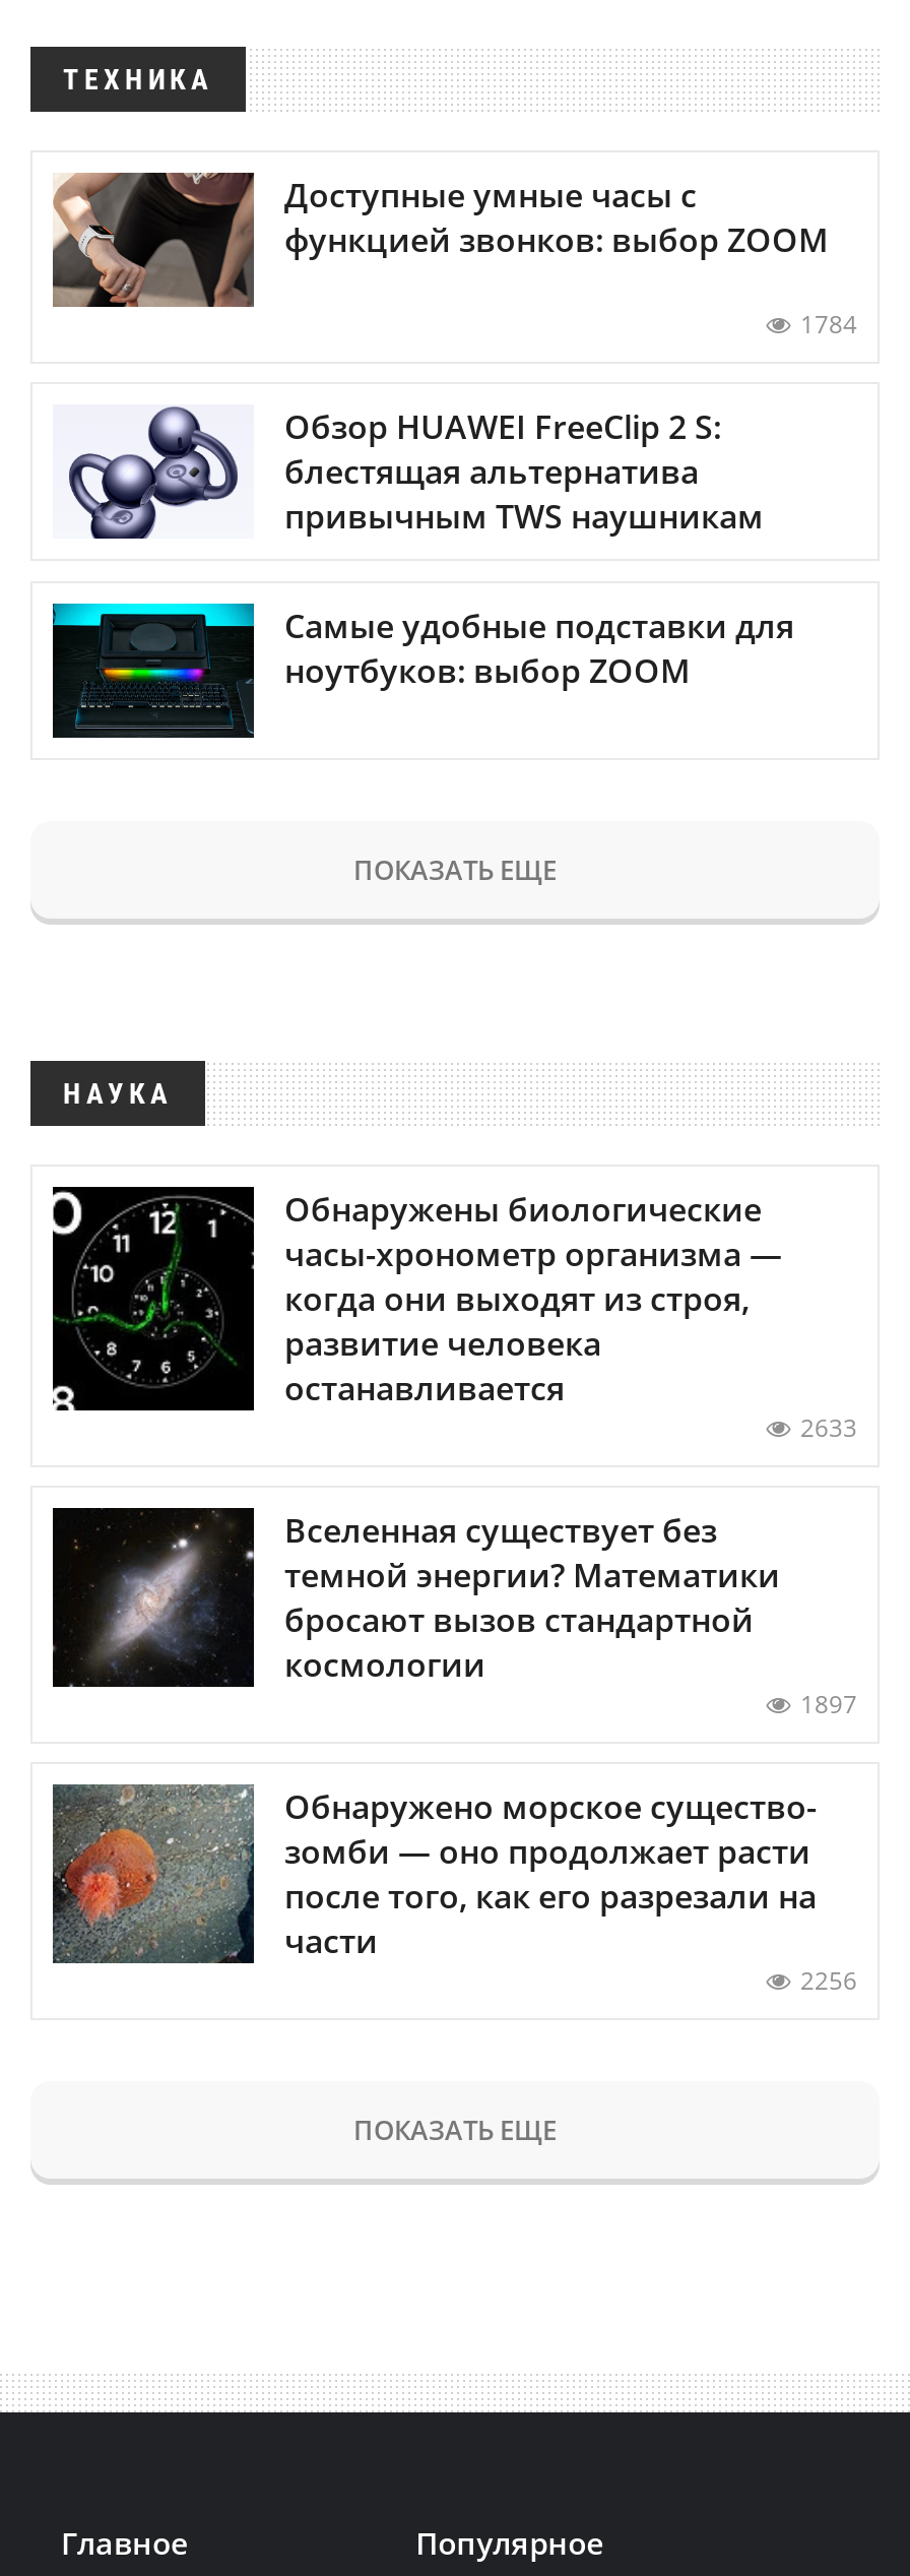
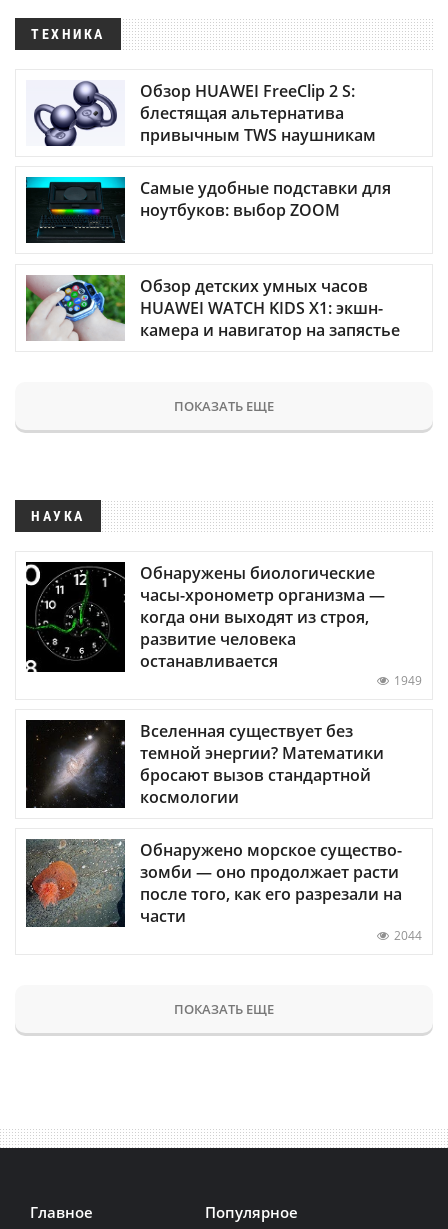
- [image]
- Доступные умные часы с
- функцией звонков: выбор ZOOM
- 1784

moved up: [image] | Обзор HUAWEI FreeClip 2 S: | блестящая альтернатива | привычным TWS наушникам | Самые удобные подставки для | ноутбуков: выбор ZOOM

+ [image]
+ Обзор детских умных часов
+ HUAWEI WATCH KIDS X1: экшн-
+ камера и навигатор на запястье

- 2633
+ 1949

- 1897

- 2256
+ 2044
